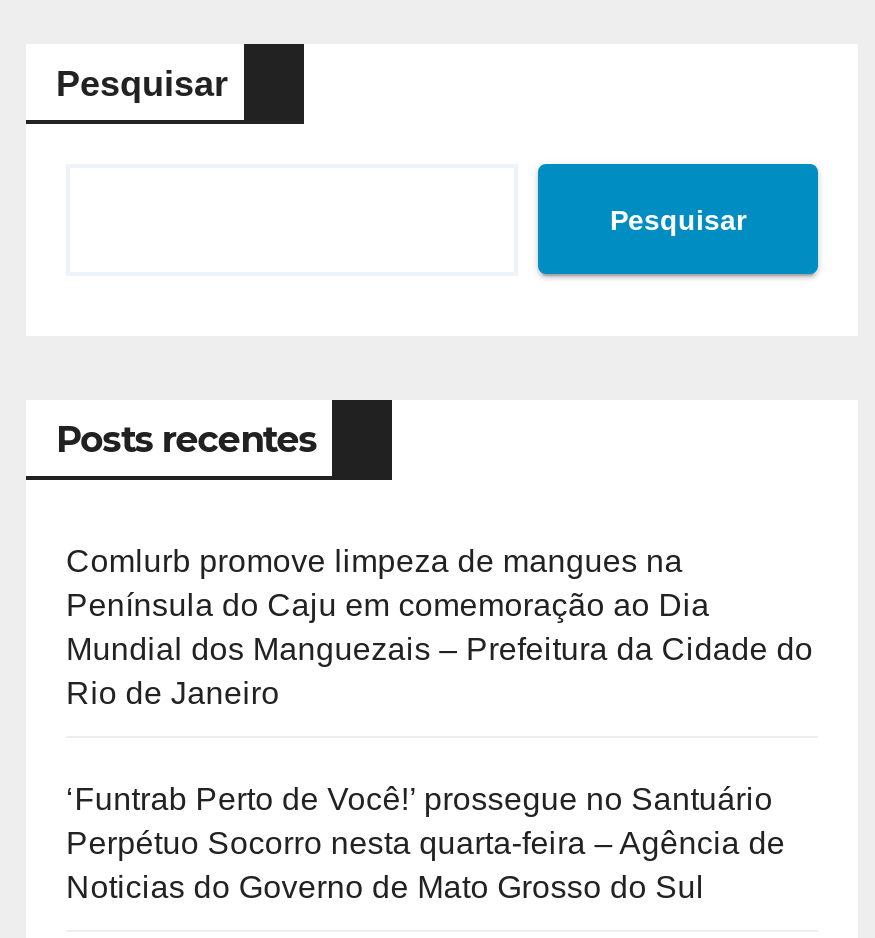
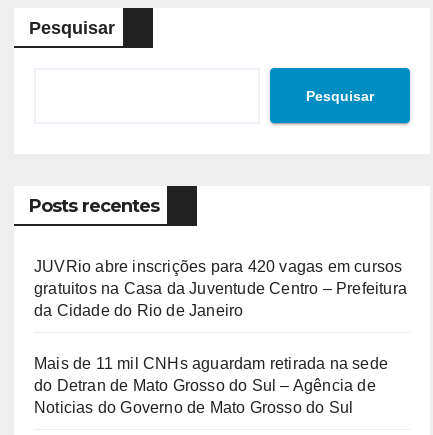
- Comlurb promove limpeza de mangues na
- Península do Caju em comemoração ao Dia
- Mundial dos Manguezais – Prefeitura da Cidade do
- Rio de Janeiro
+ JUVRio abre inscrições para 420 vagas em cursos
+ gratuitos na Casa da Juventude Centro – Prefeitura
+ da Cidade do Rio de Janeiro

- ‘Funtrab Perto de Você!’ prossegue no Santuário
- Perpétuo Socorro nesta quarta-feira – Agência de
+ Mais de 11 mil CNHs aguardam retirada na sede
+ do Detran de Mato Grosso do Sul – Agência de
